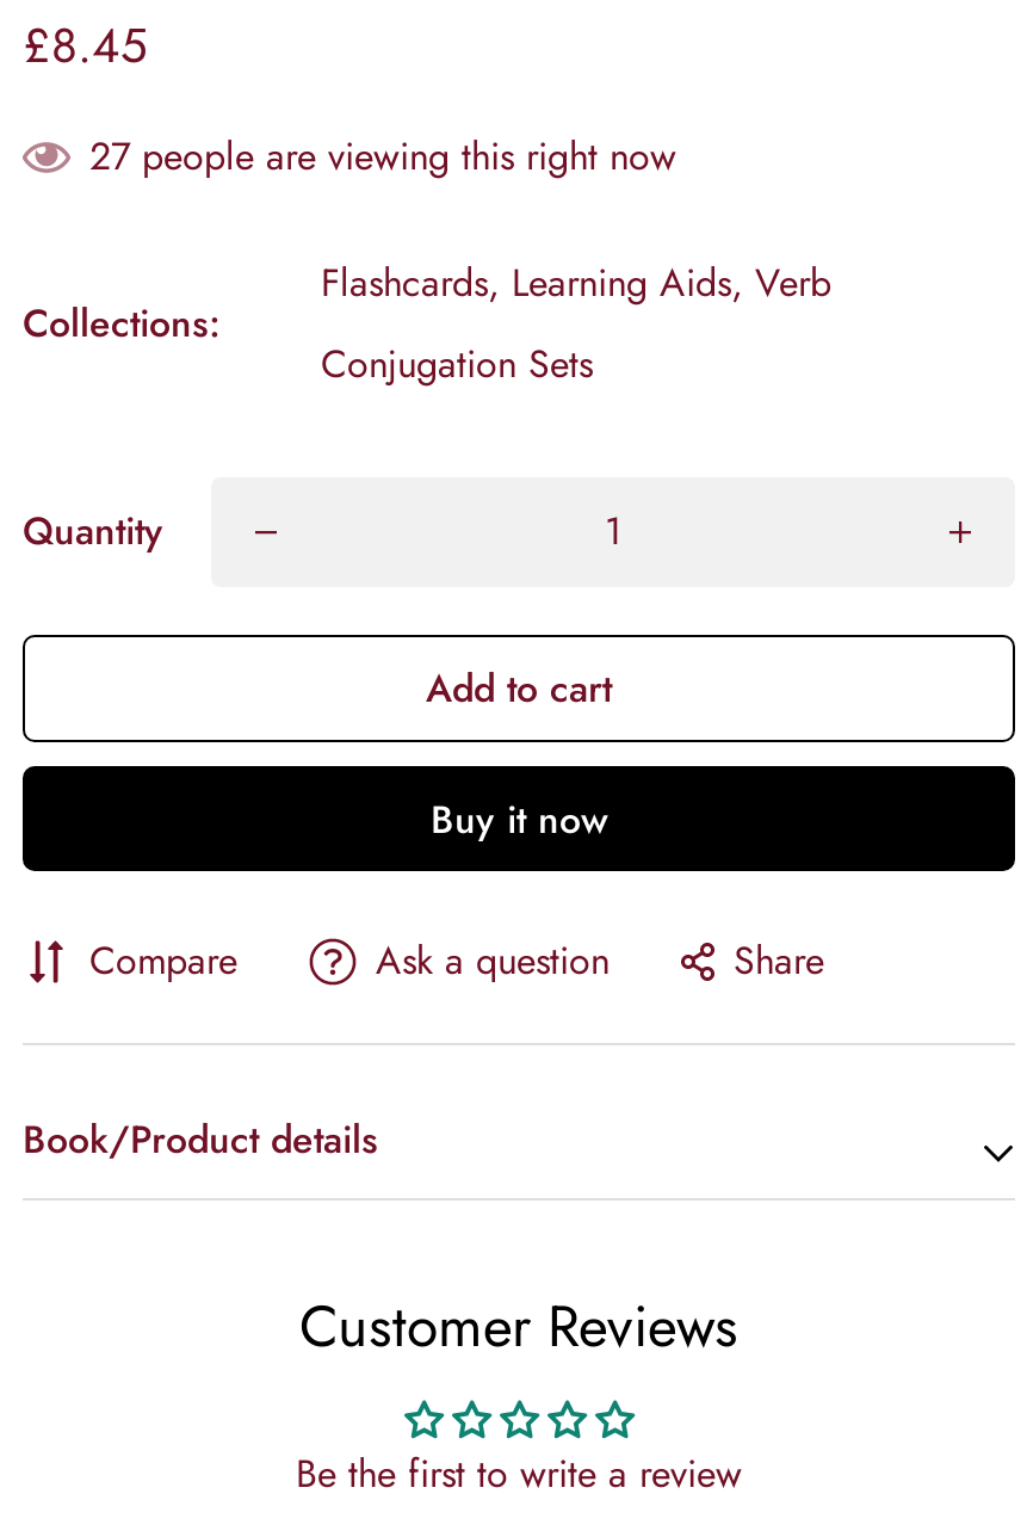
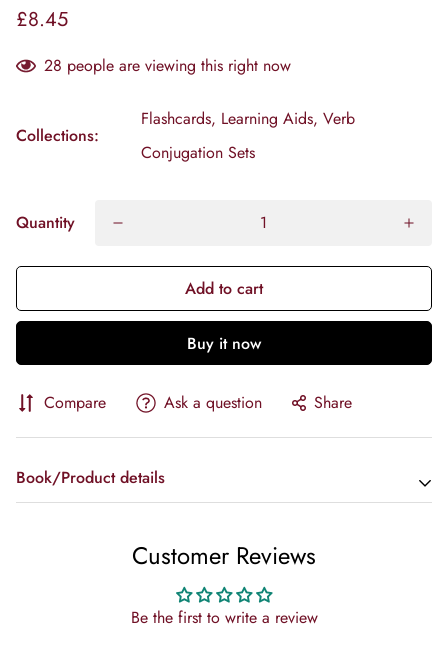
- 27 people are viewing this right now
+ 28 people are viewing this right now
